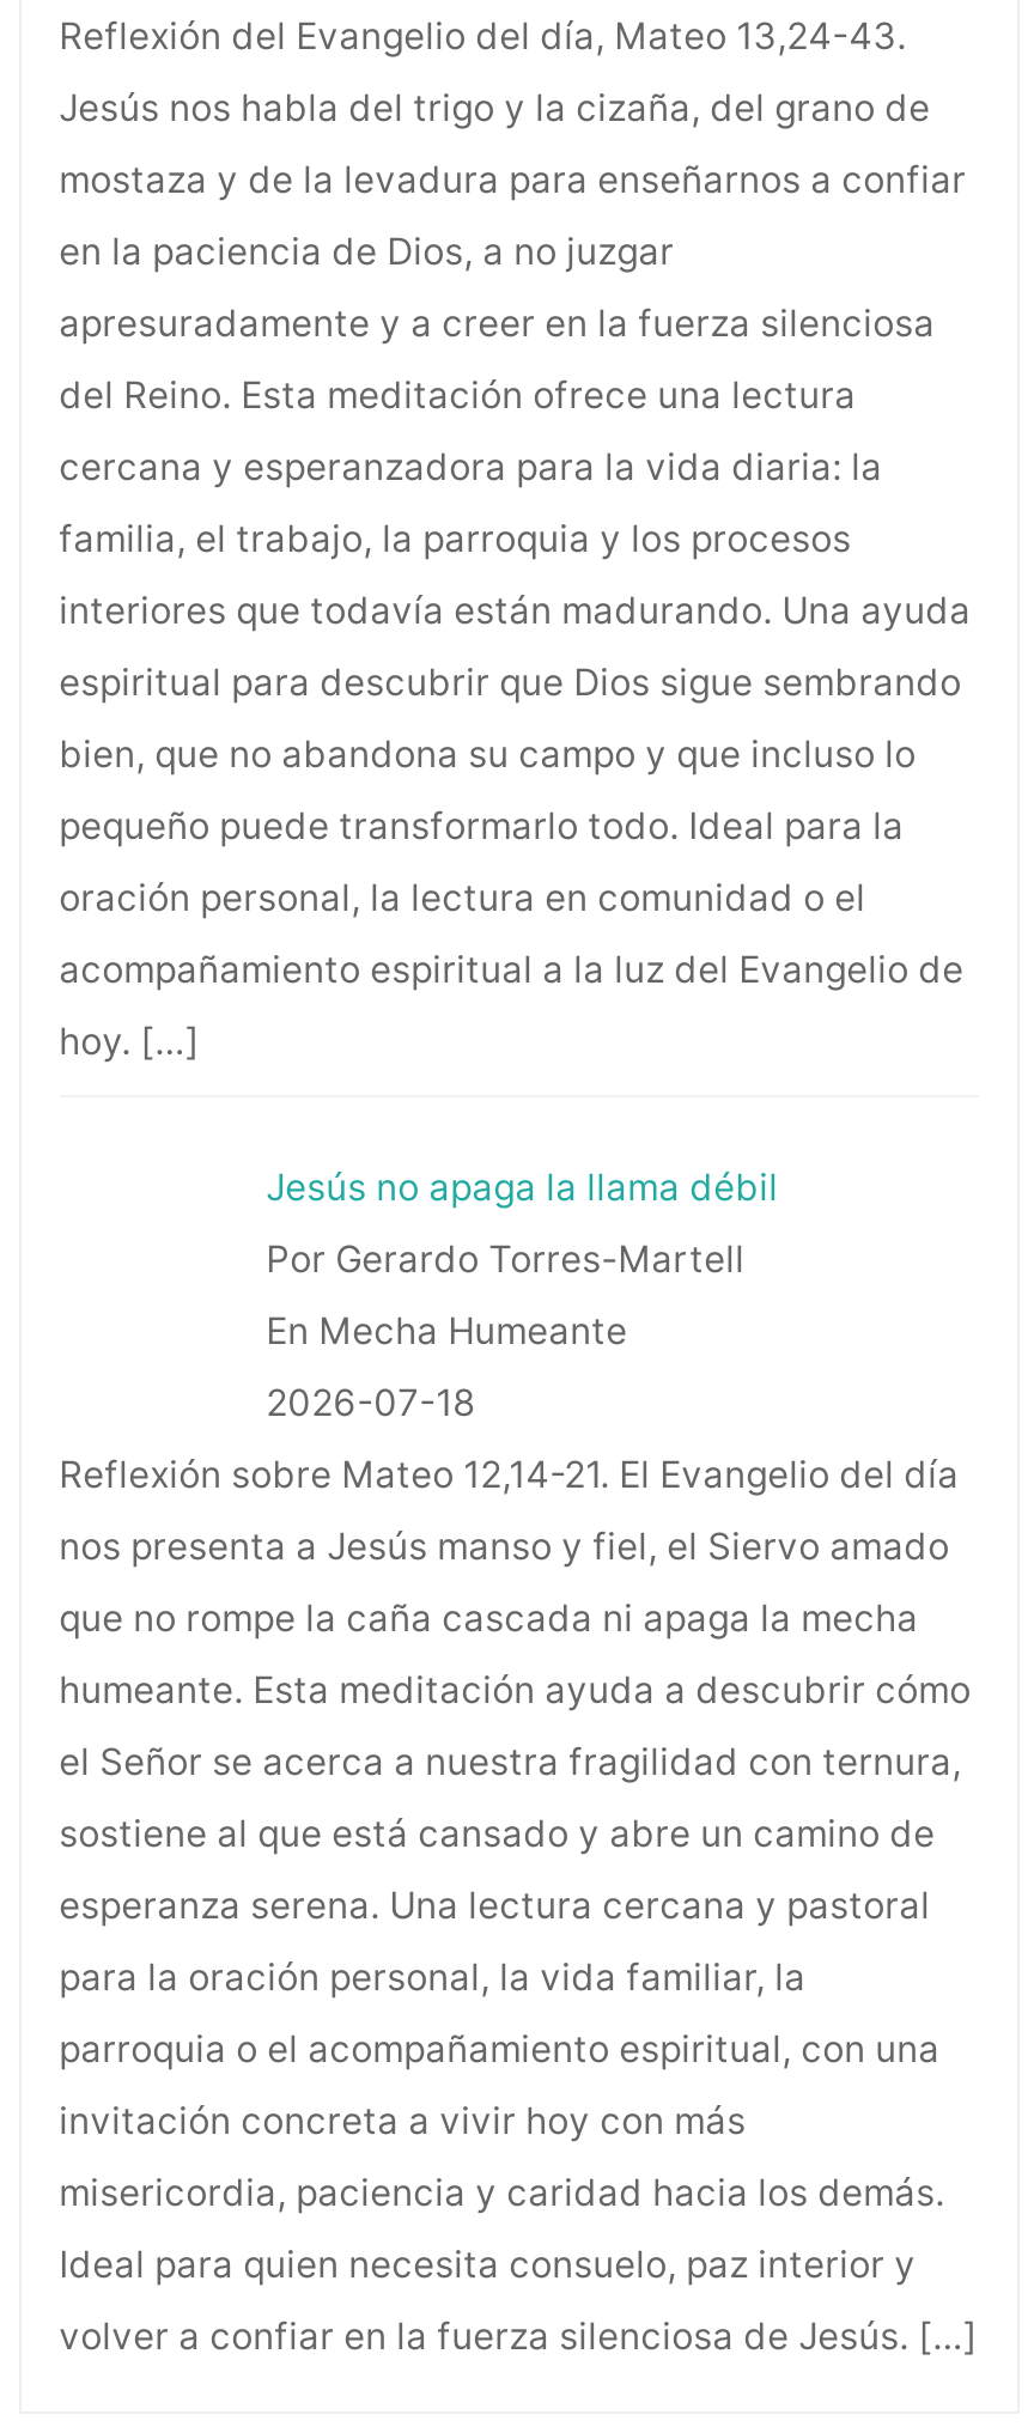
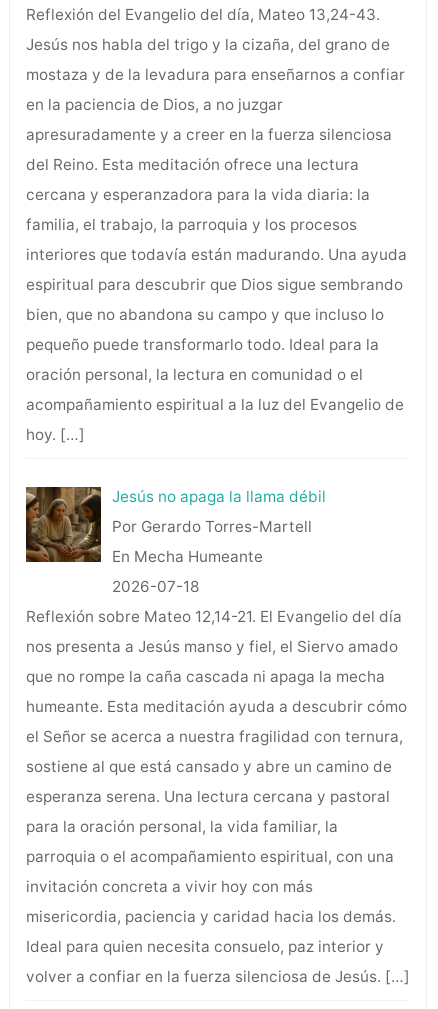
+ [image]
